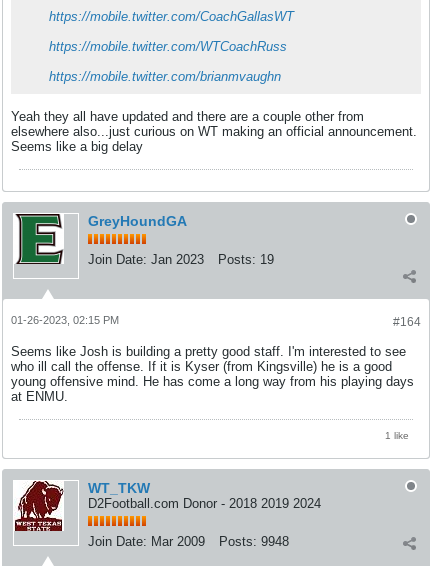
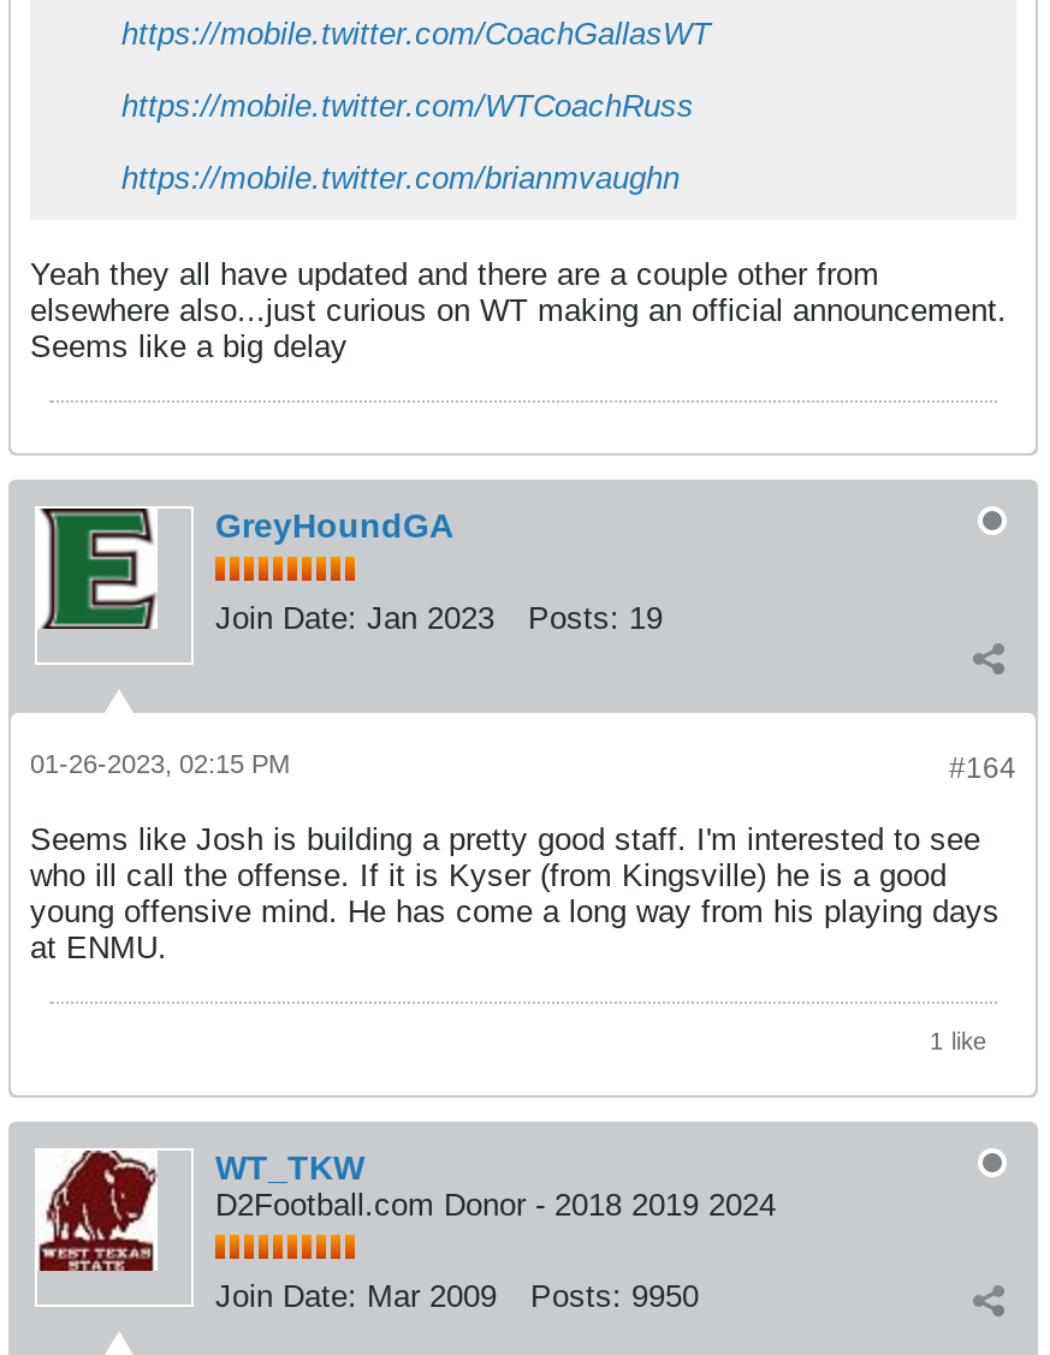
- Join Date: Mar 2009 Posts: 9948
+ Join Date: Mar 2009 Posts: 9950
